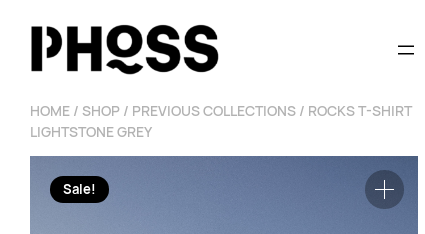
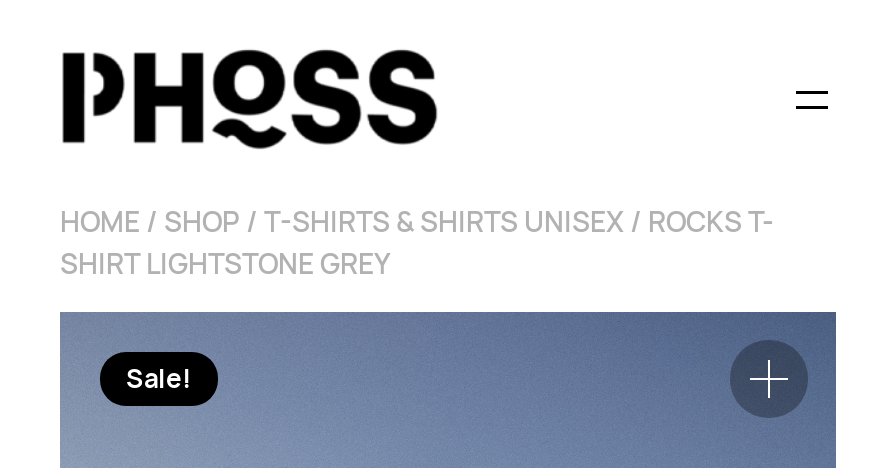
- HOME / SHOP / PREVIOUS COLLECTIONS / ROCKS T-SHIRT
- LIGHTSTONE GREY
+ HOME / SHOP / T-SHIRTS & SHIRTS UNISEX / ROCKS T-
+ SHIRT LIGHTSTONE GREY
